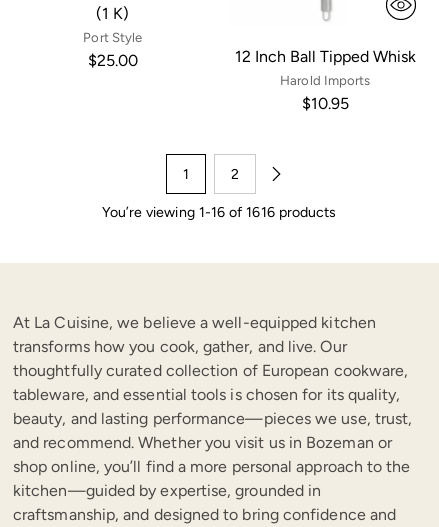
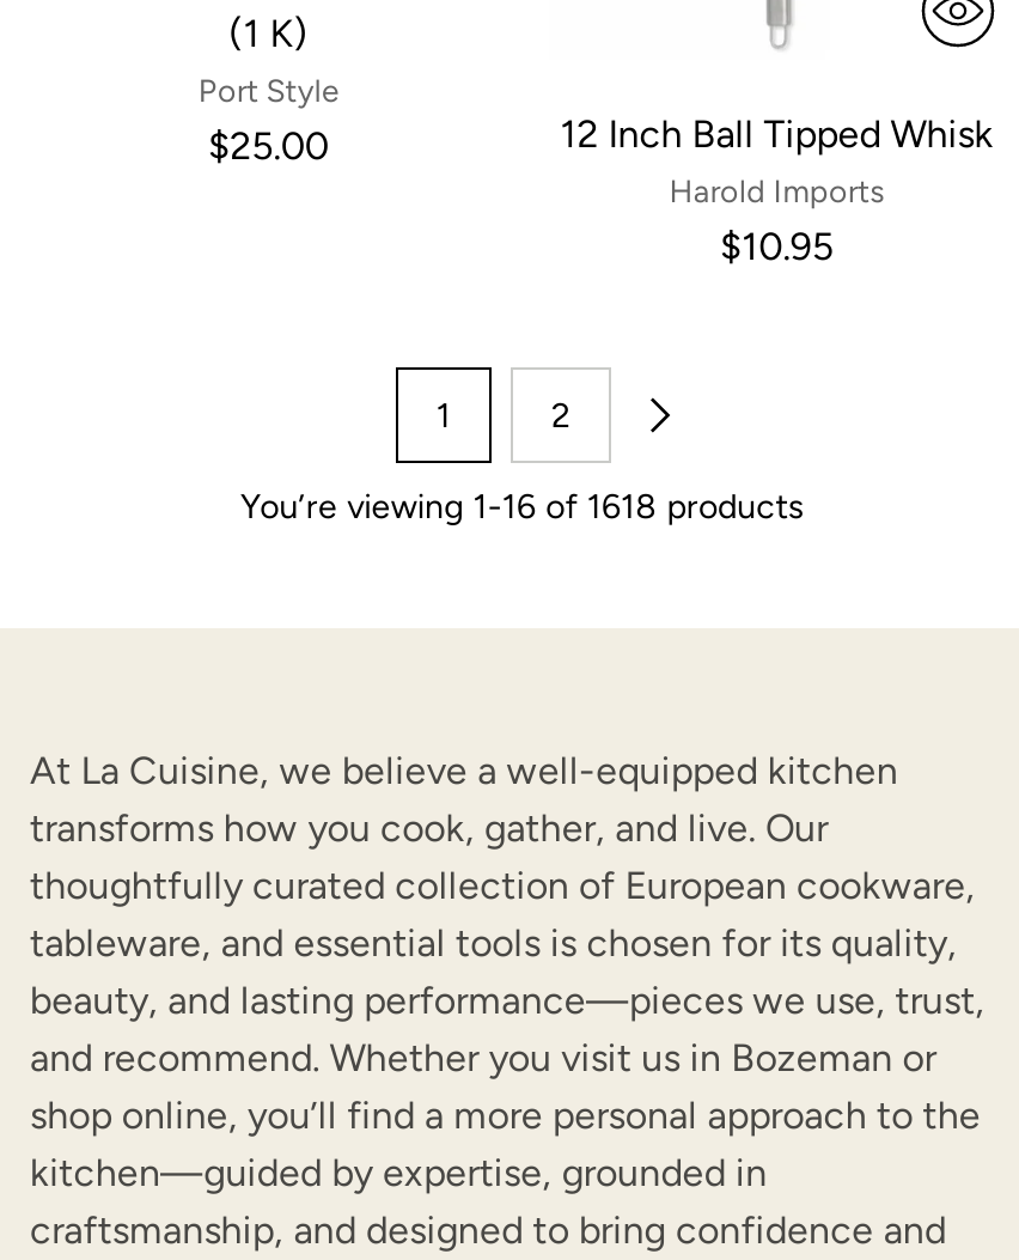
- You’re viewing 1-16 of 1616 products
+ You’re viewing 1-16 of 1618 products
